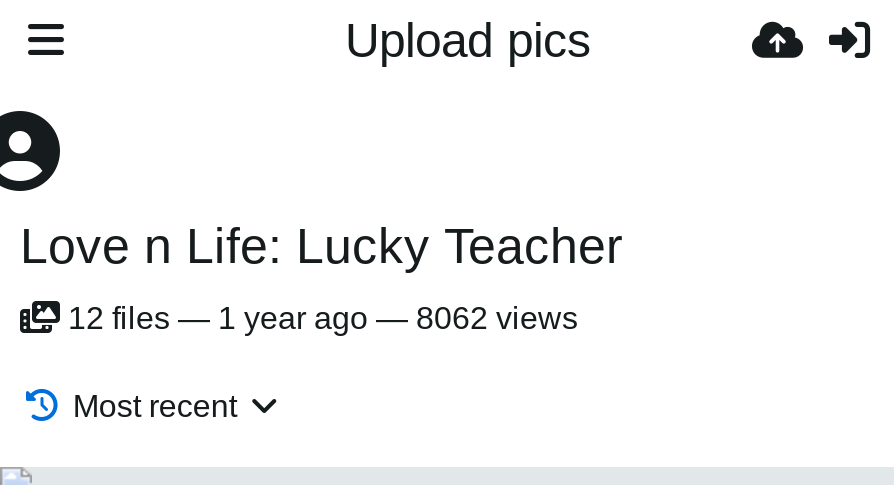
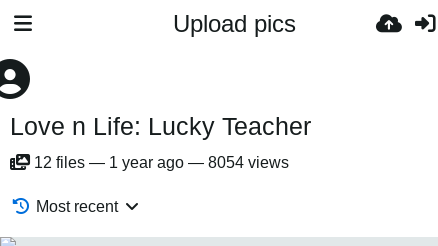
- 12 files — 1 year ago — 8062 views
+ 12 files — 1 year ago — 8054 views
